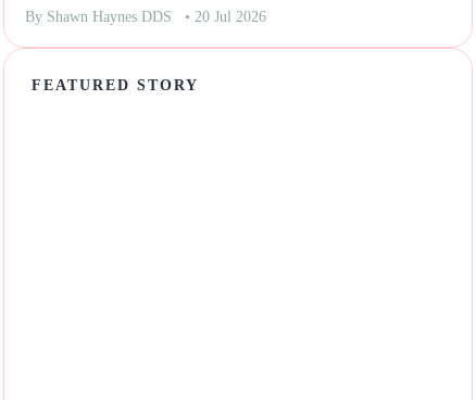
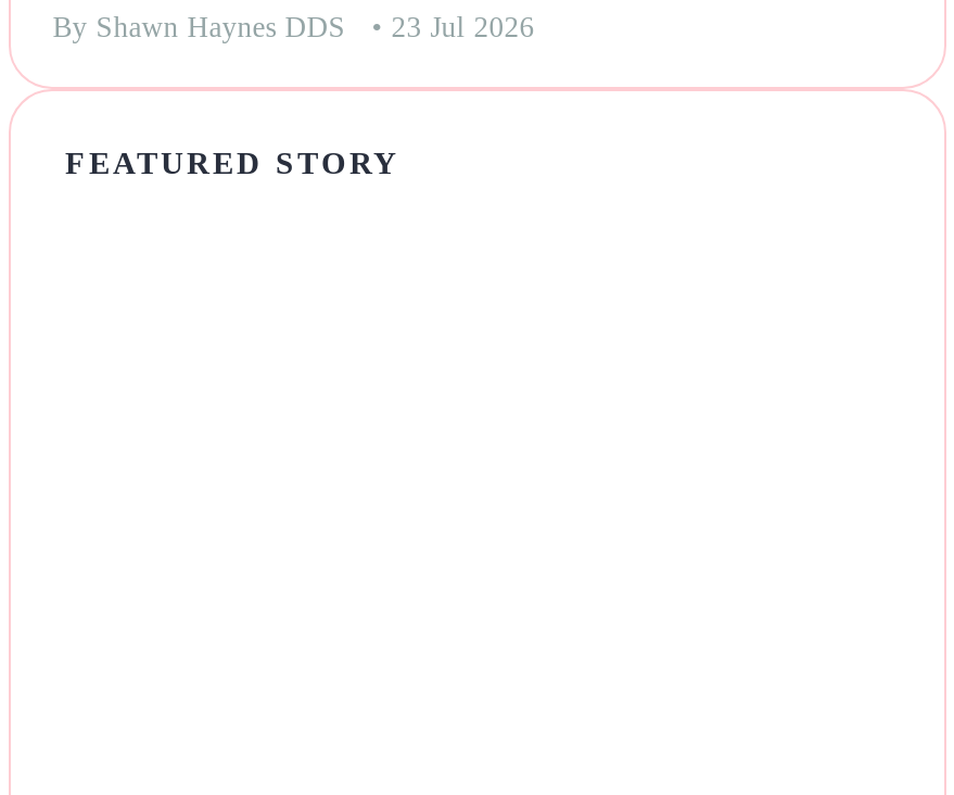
- By Shawn Haynes DDS • 20 Jul 2026
+ By Shawn Haynes DDS • 23 Jul 2026
